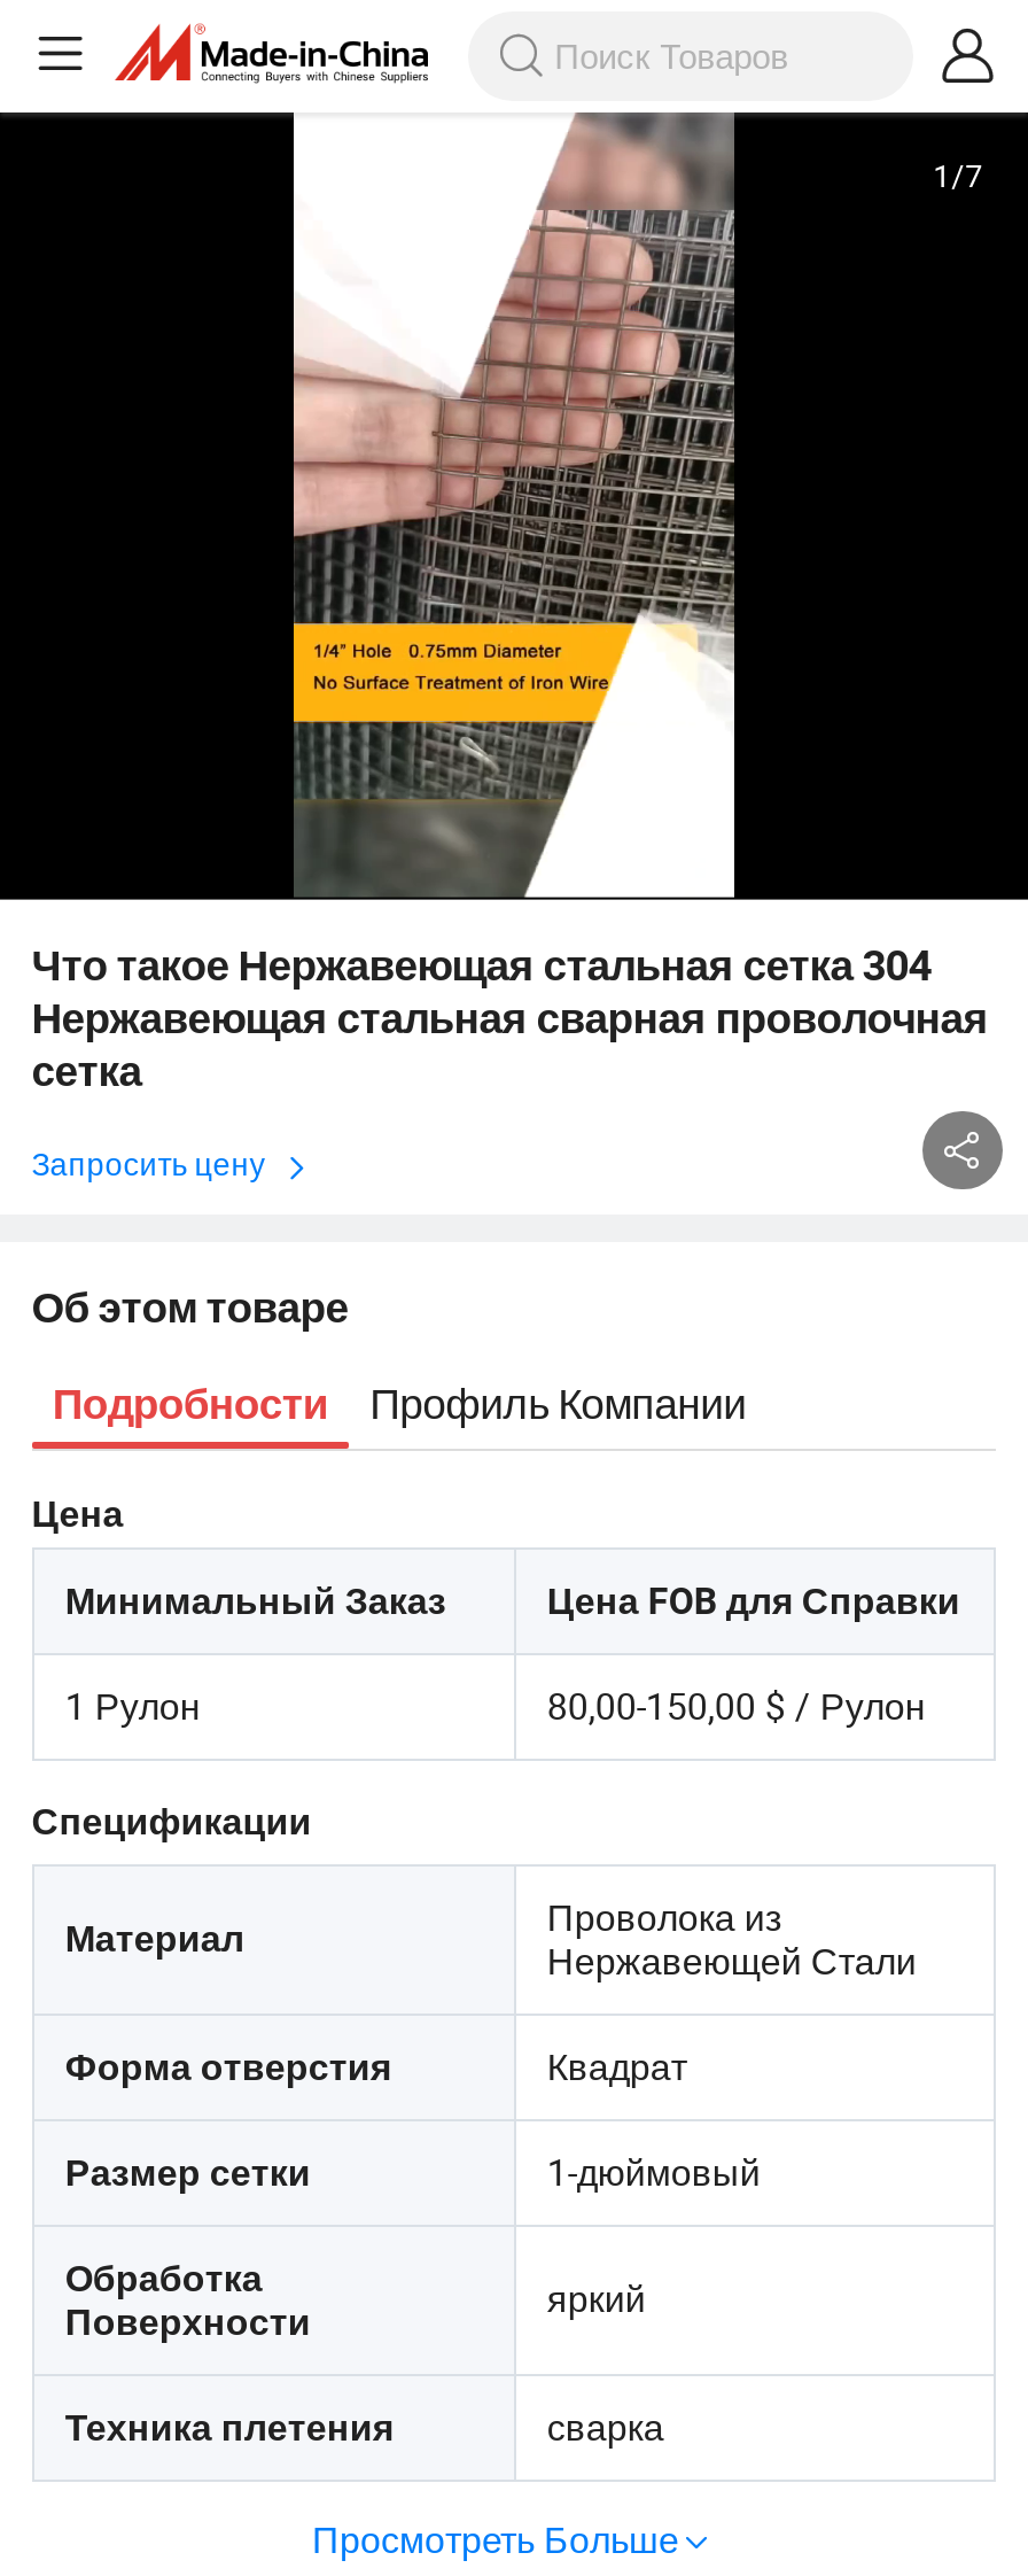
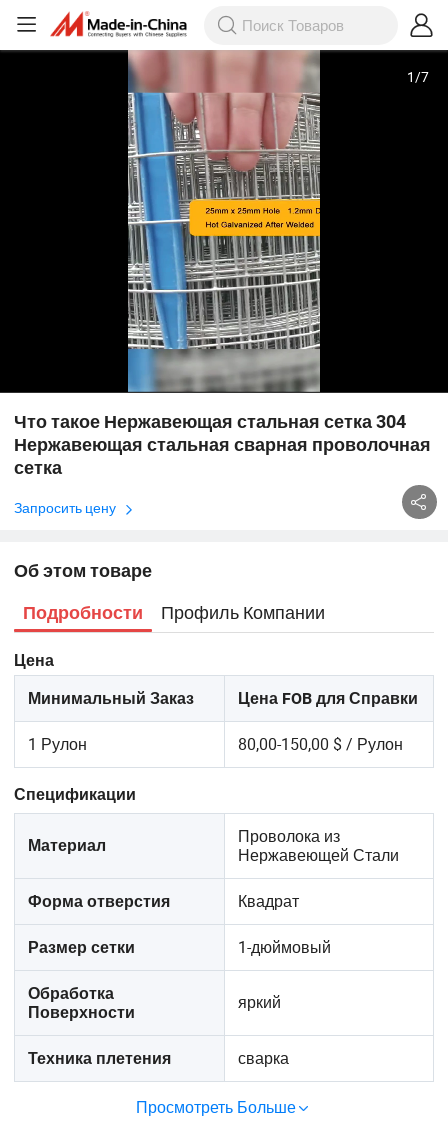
- [image]
+ [image]
